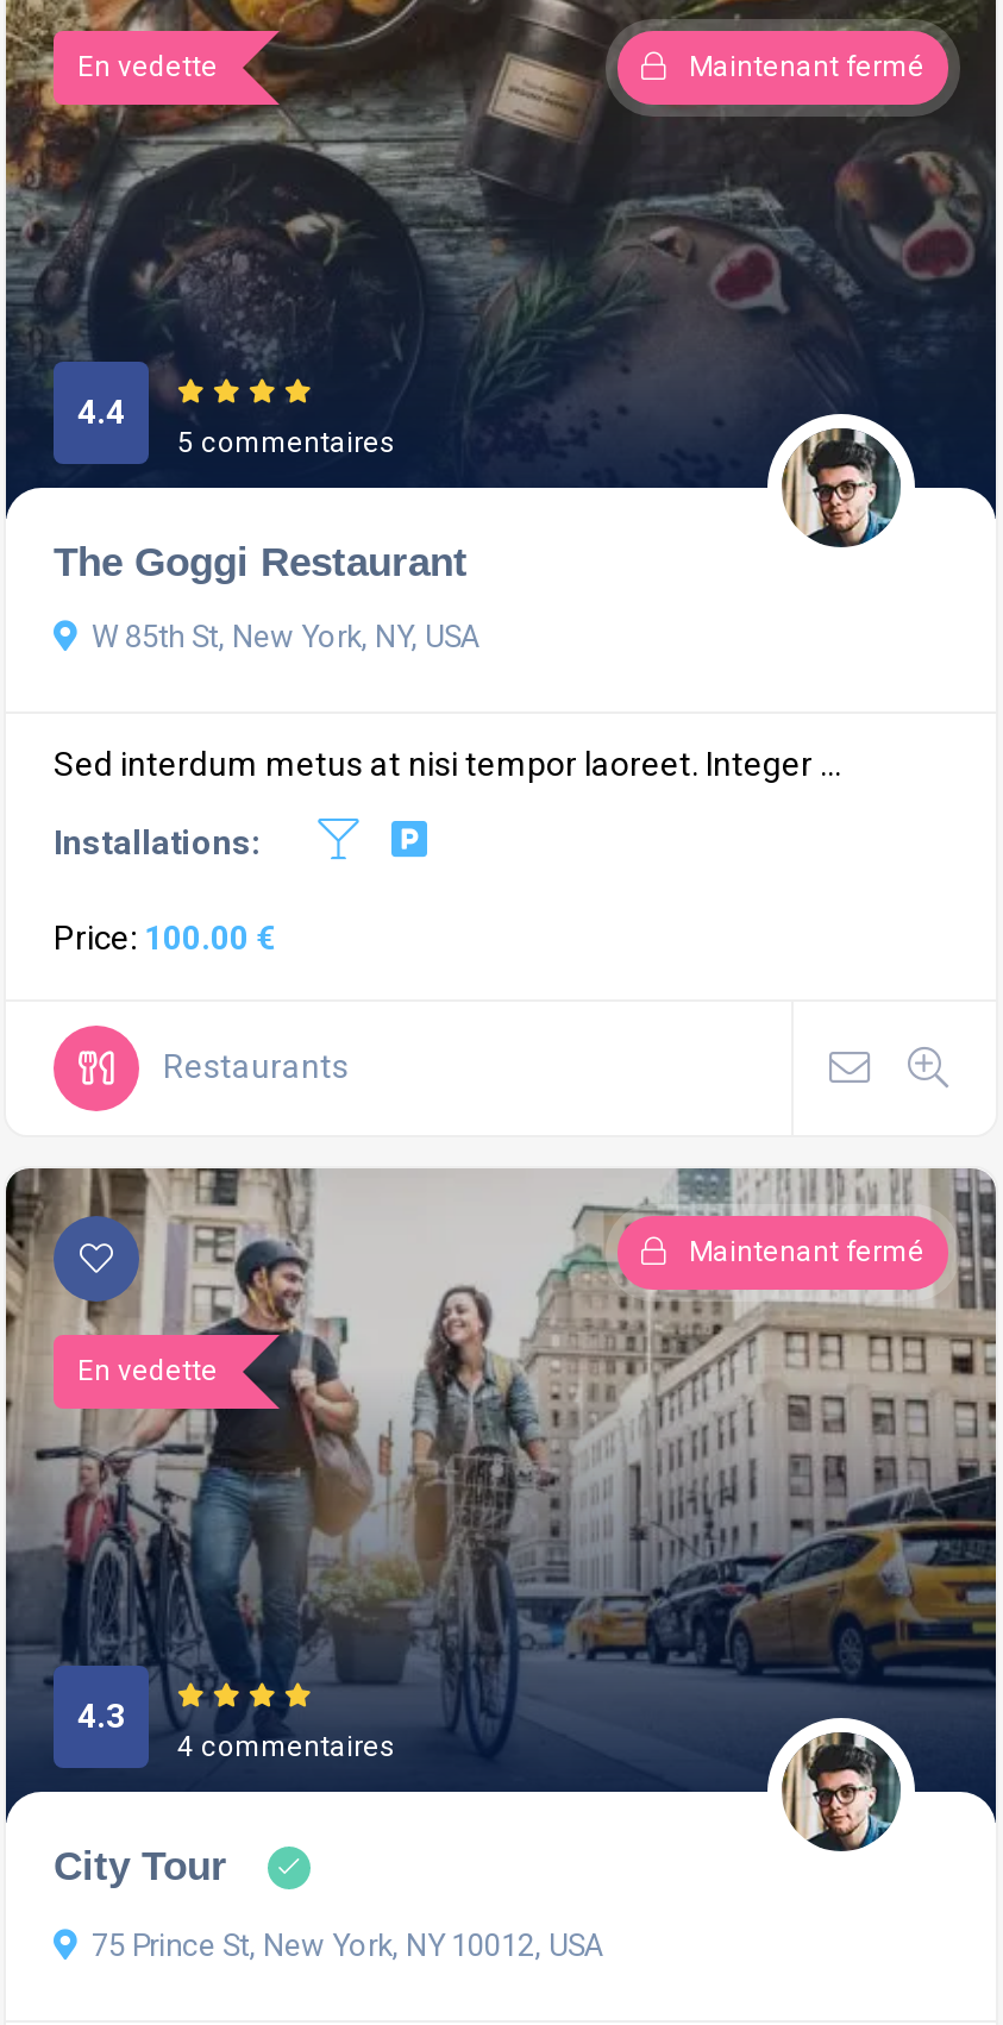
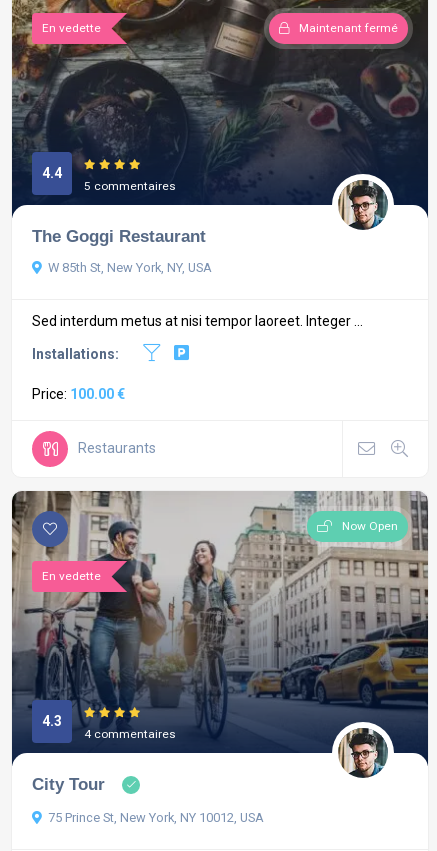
- Maintenant fermé
+ Now Open
